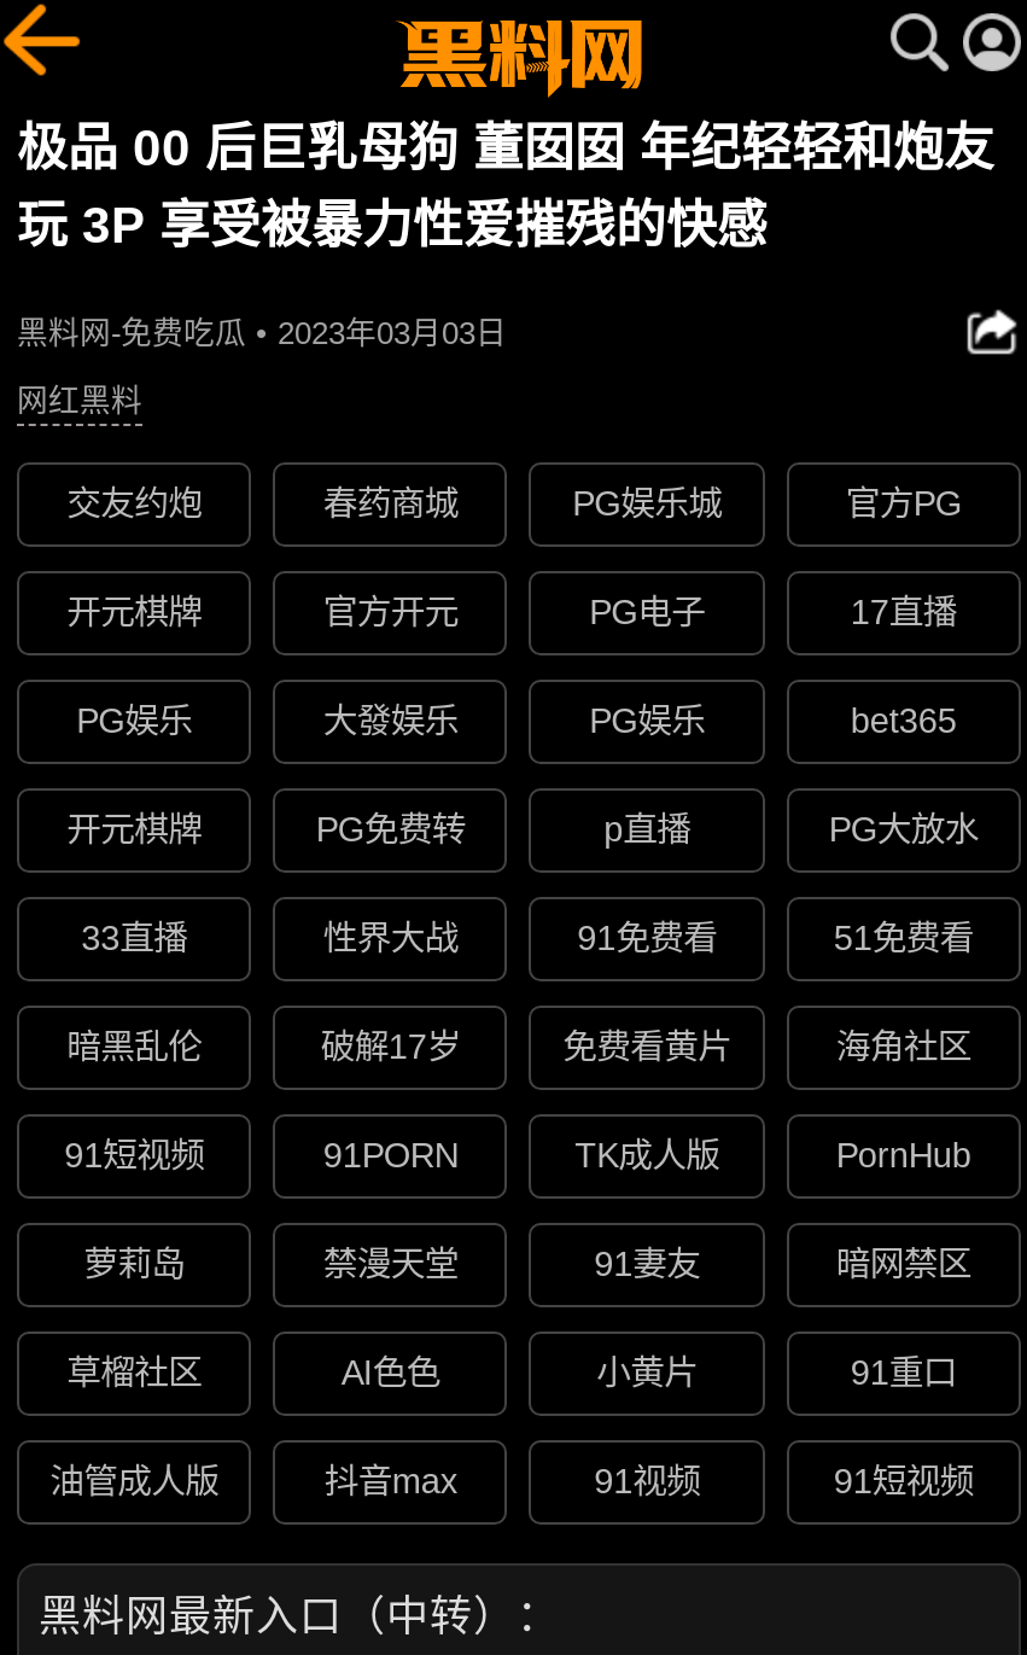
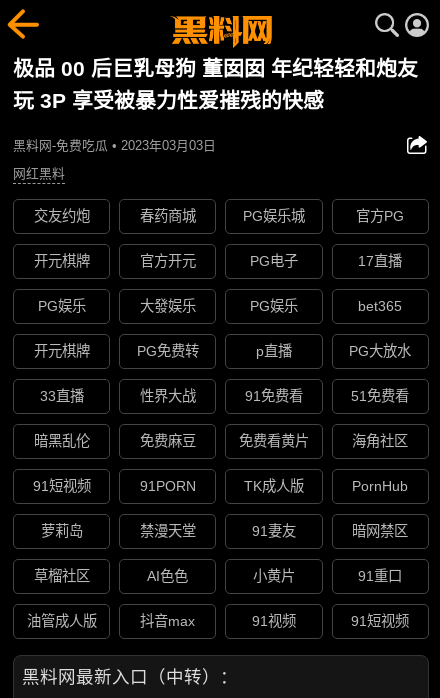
- 破解17岁
+ 免费麻豆
